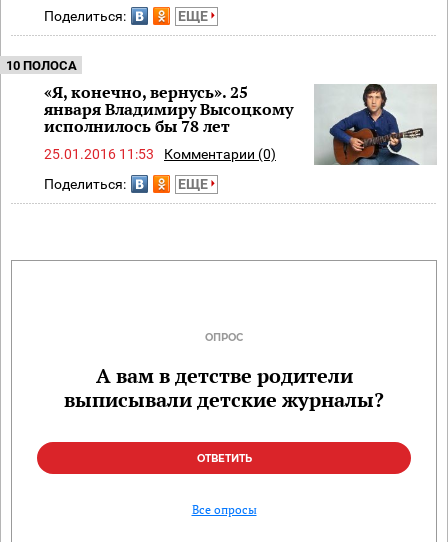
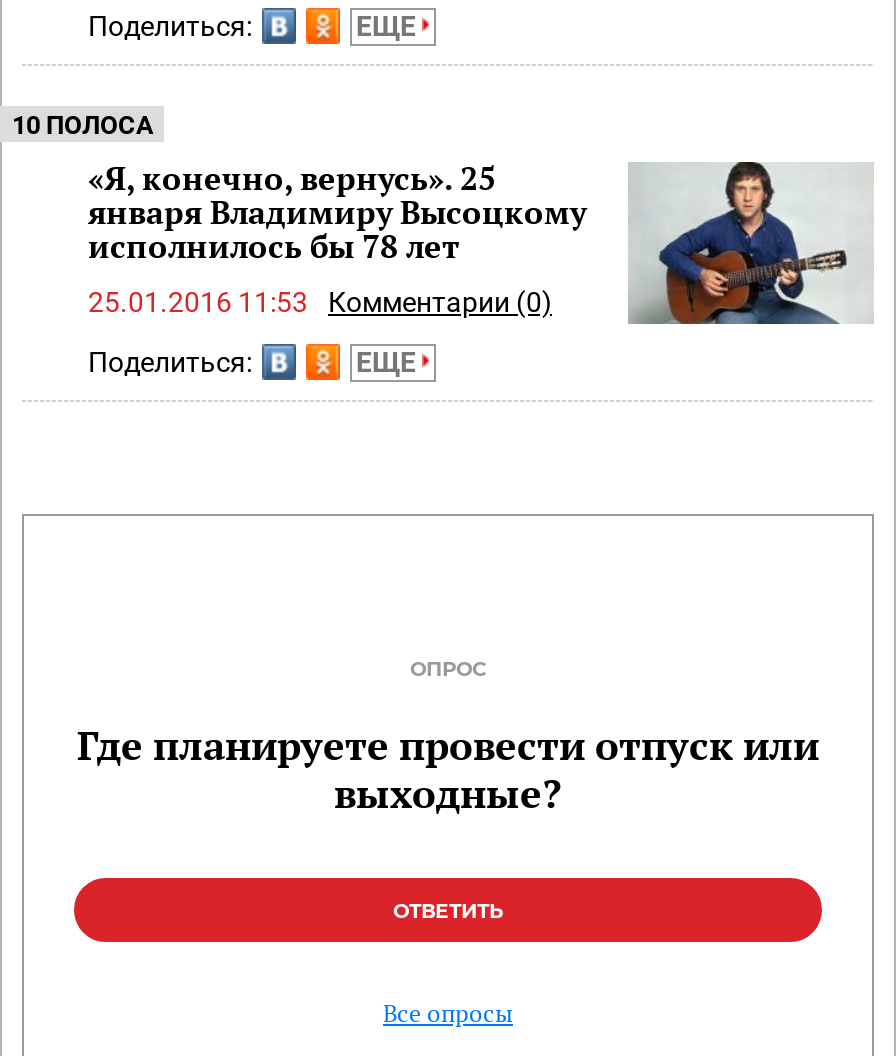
- А вам в детстве родители
- выписывали детские журналы?
+ Где планируете провести отпуск или
+ выходные?
